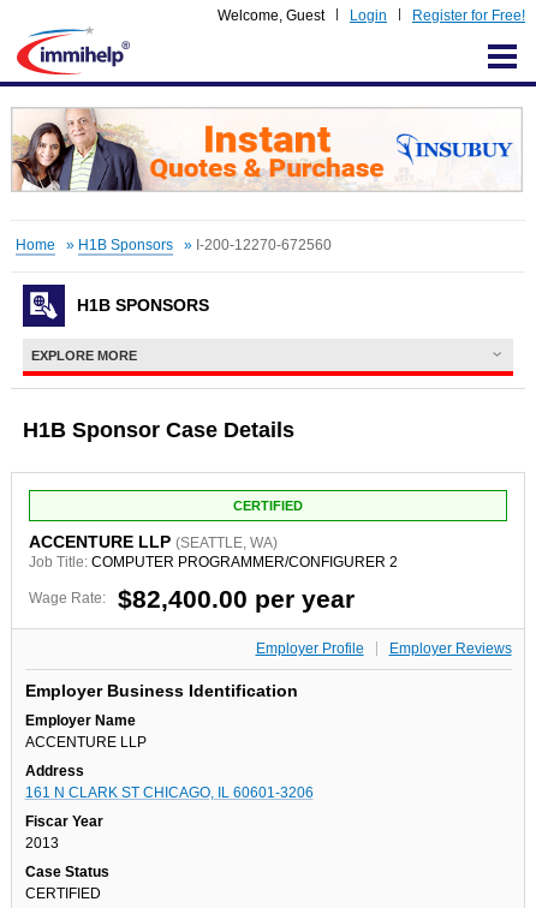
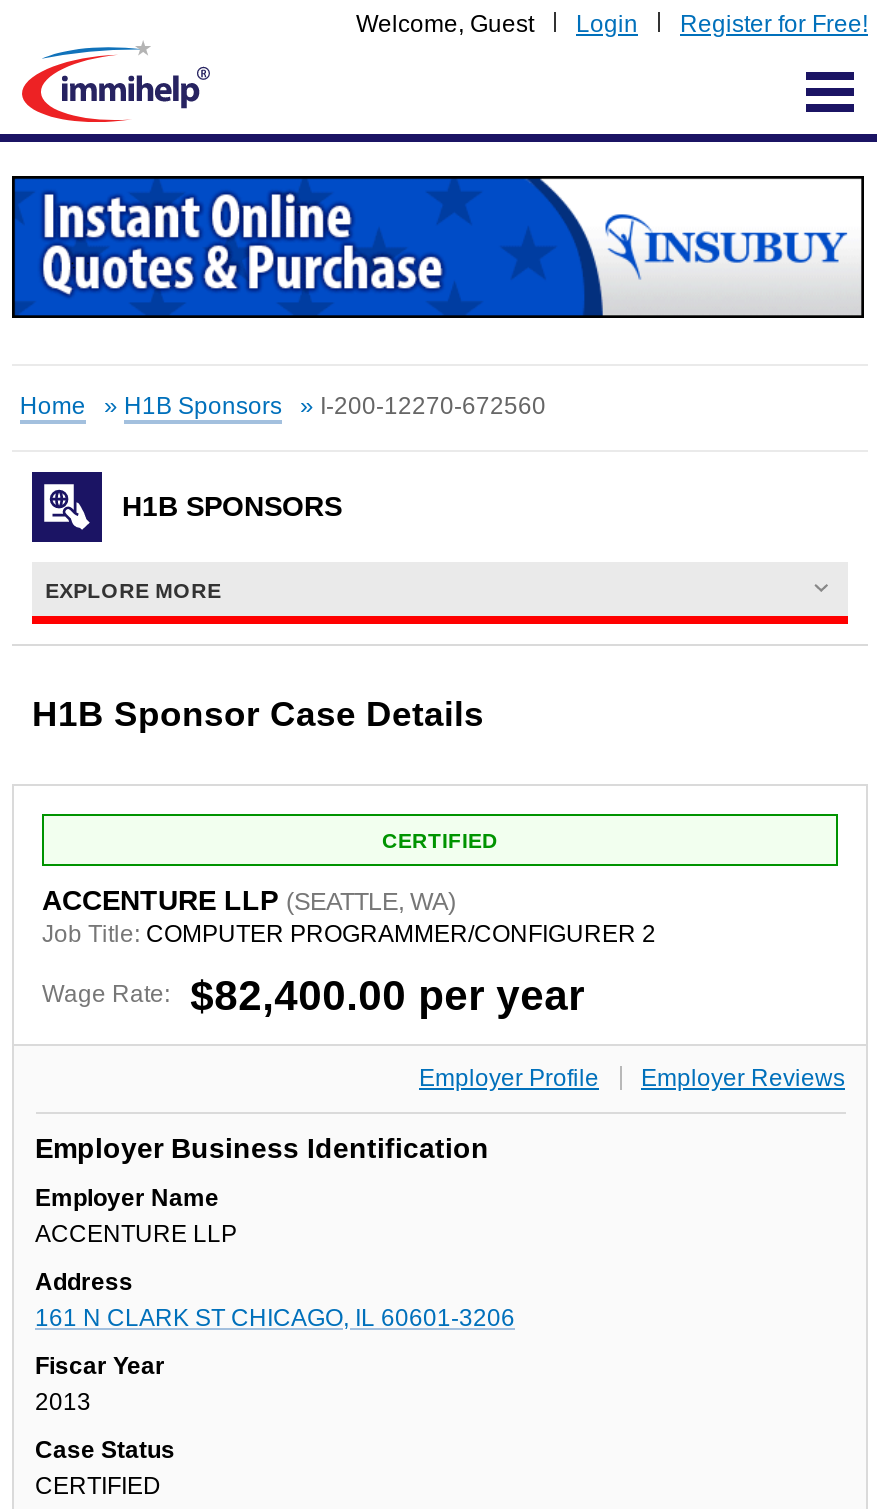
- [image]
+ [image]
